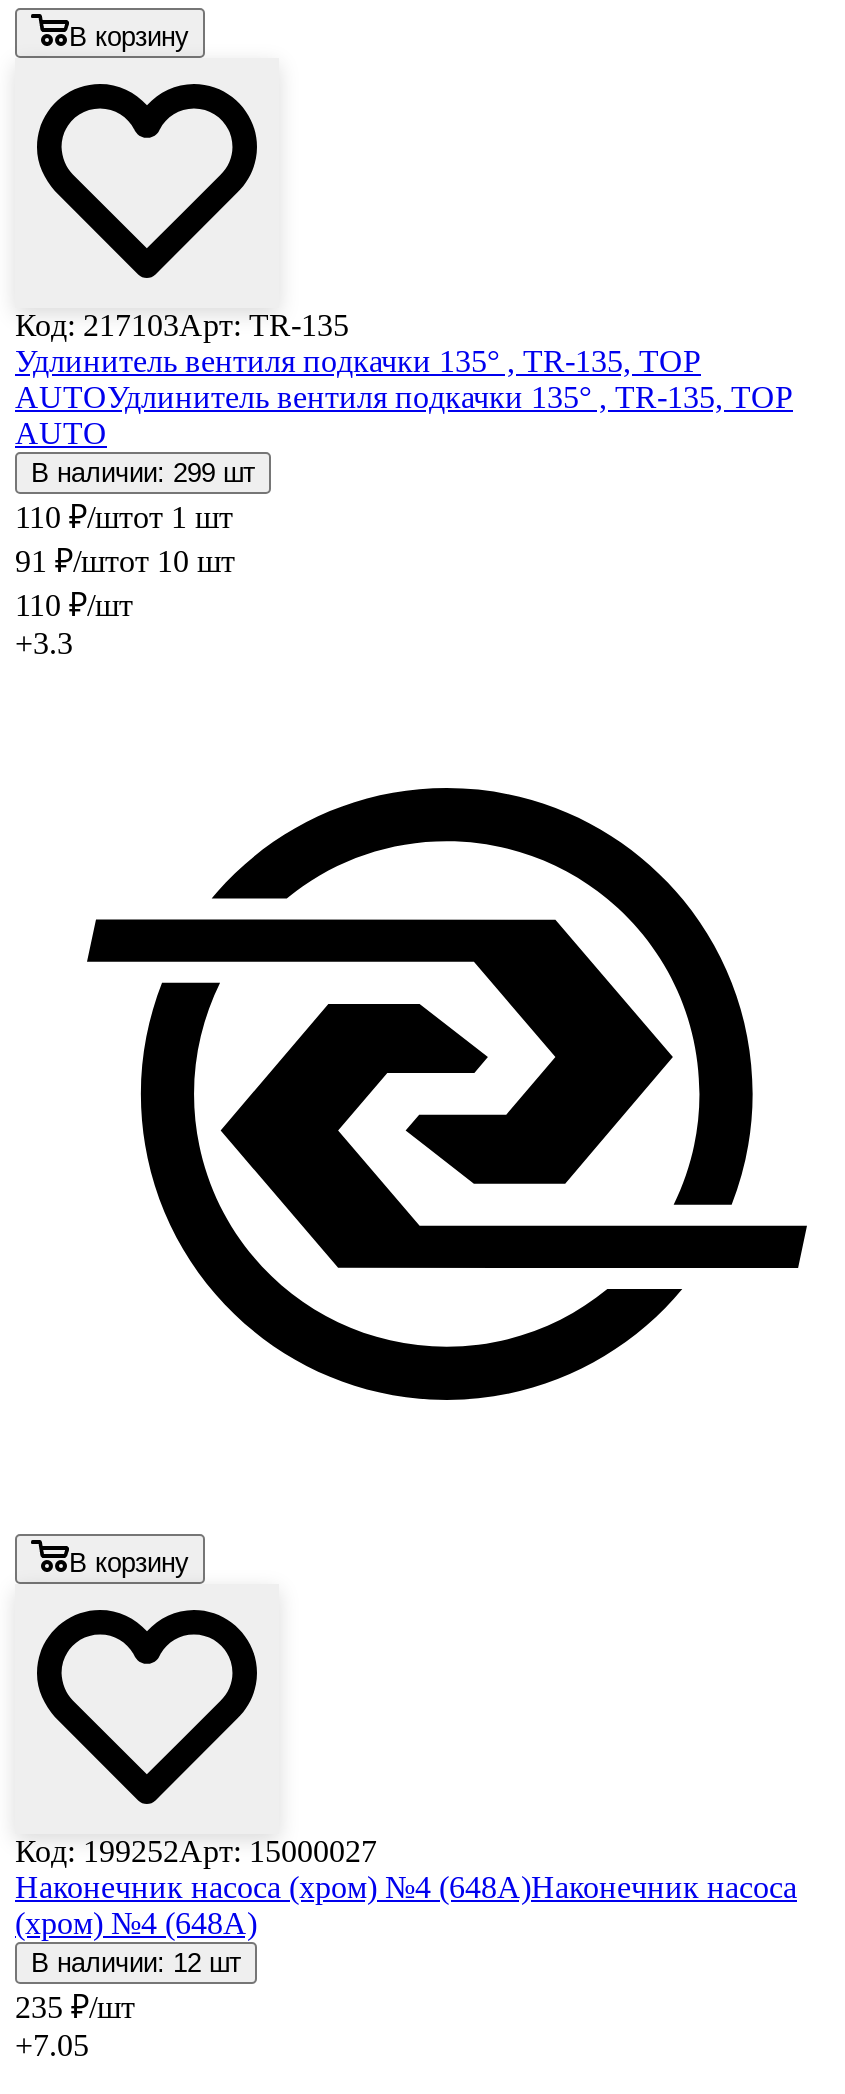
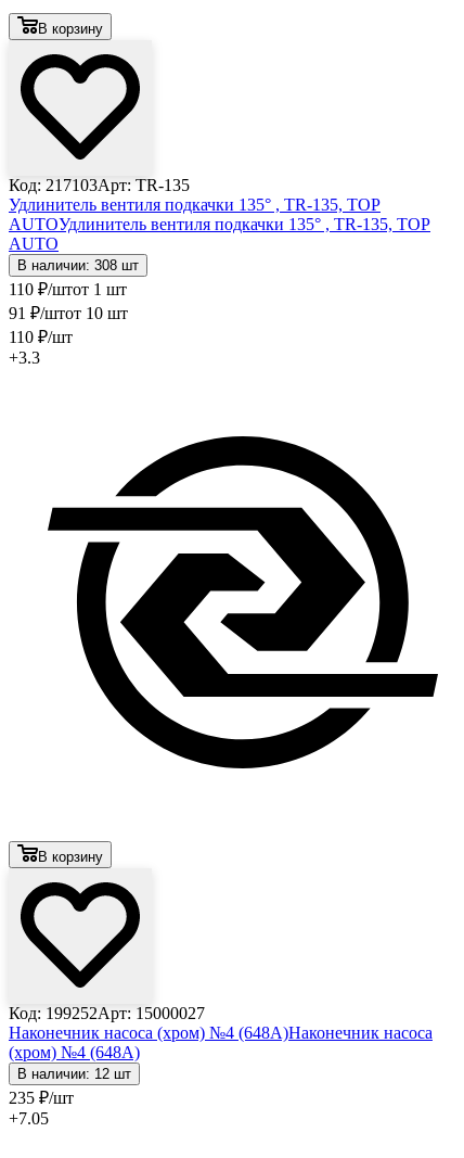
- В наличии: 299 шт
+ В наличии: 308 шт
